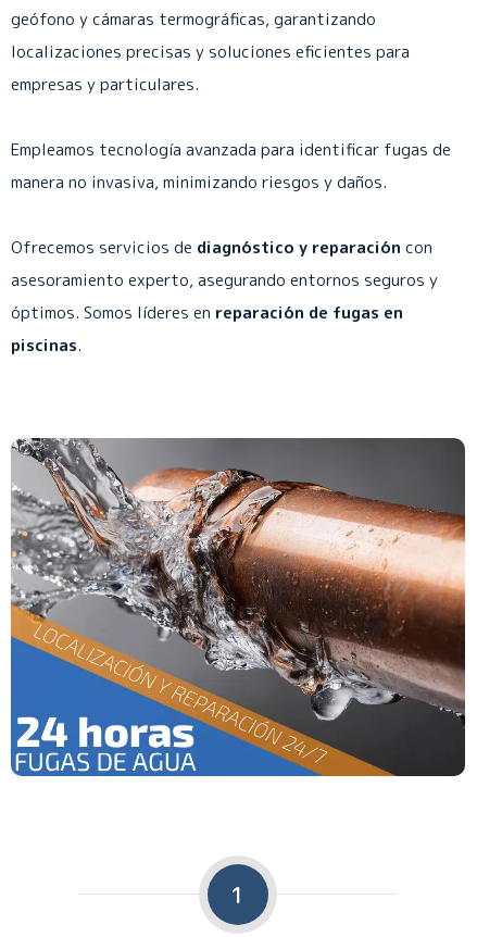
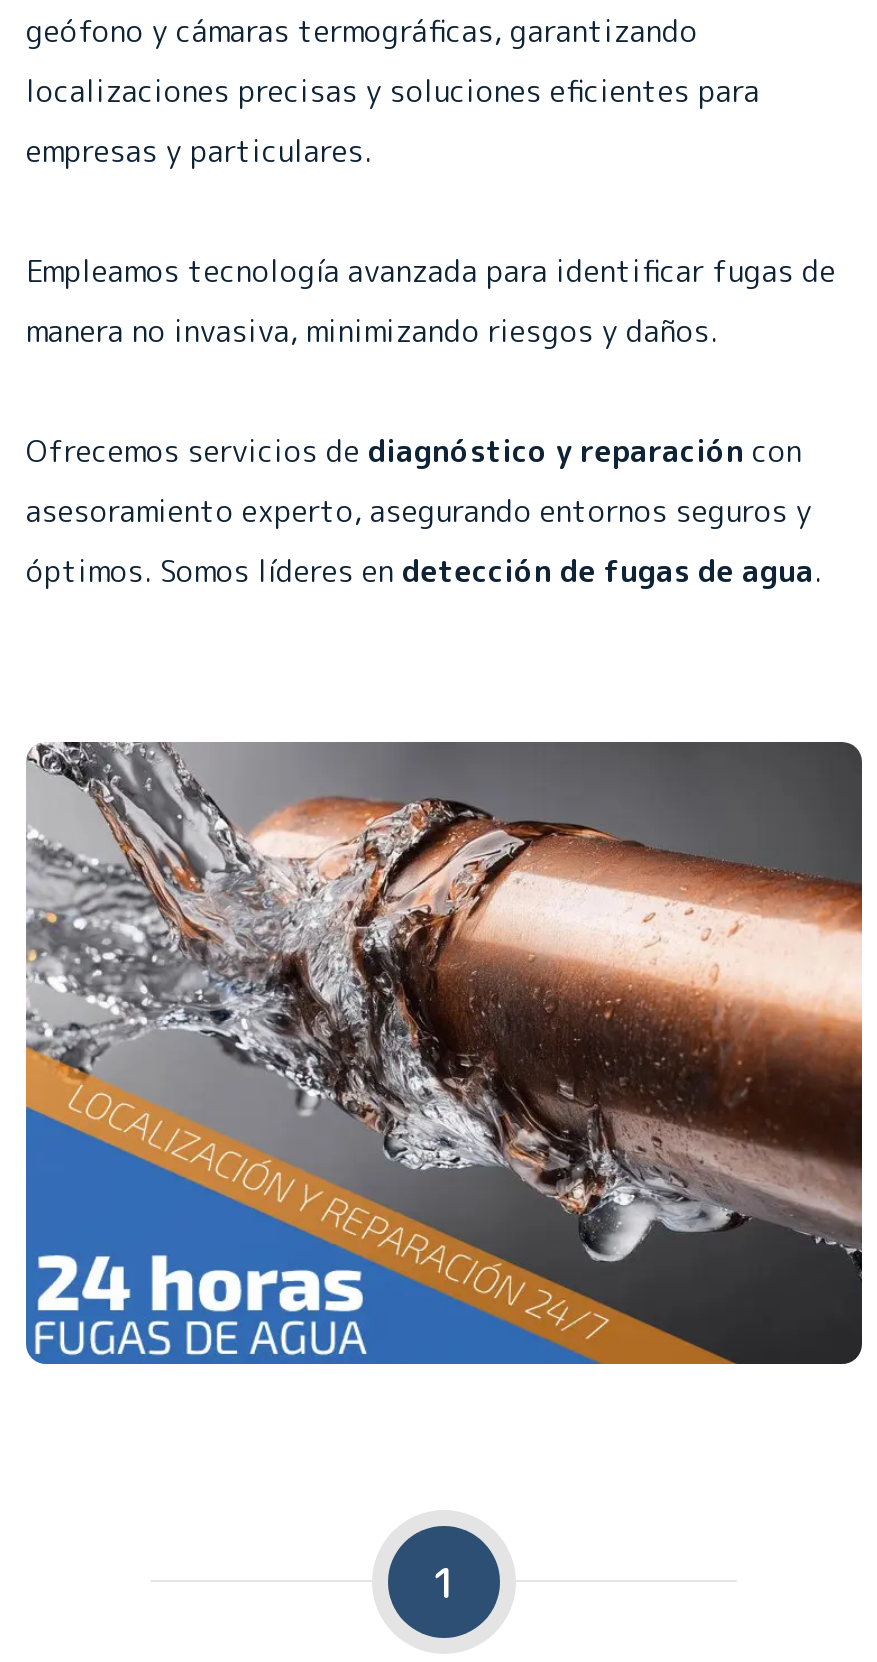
- óptimos. Somos líderes en reparación de fugas en
- piscinas.
+ óptimos. Somos líderes en detección de fugas de agua.
